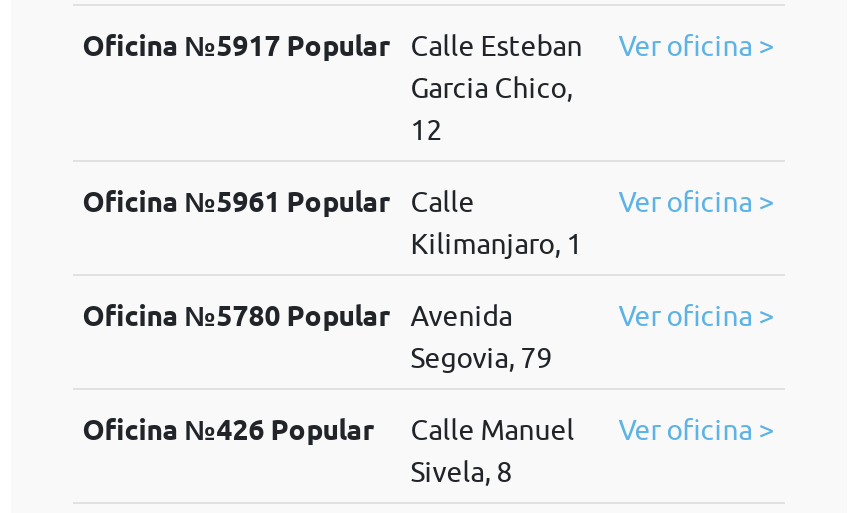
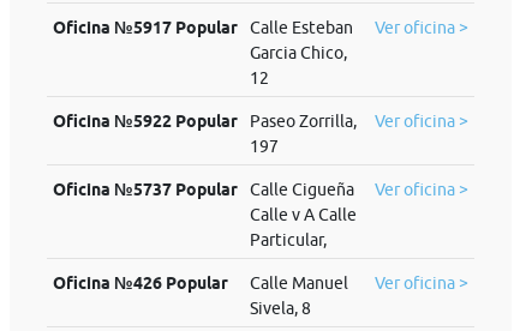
- Oficina №5961 Popular
- Calle
- Kilimanjaro, 1
+ Oficina №5922 Popular
+ Paseo Zorrilla,
+ 197

- Oficina №5780 Popular
- Avenida
- Segovia, 79
+ Oficina №5737 Popular
+ Calle Cigueña
+ Calle v A Calle
+ Particular,
